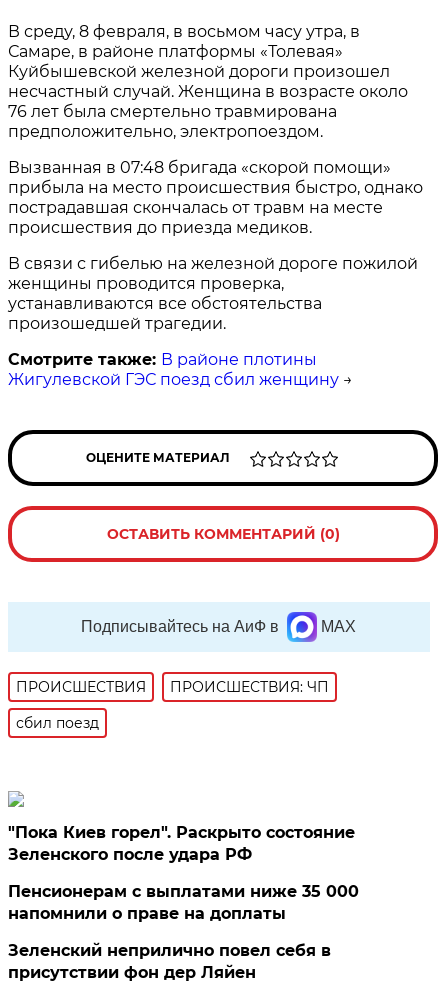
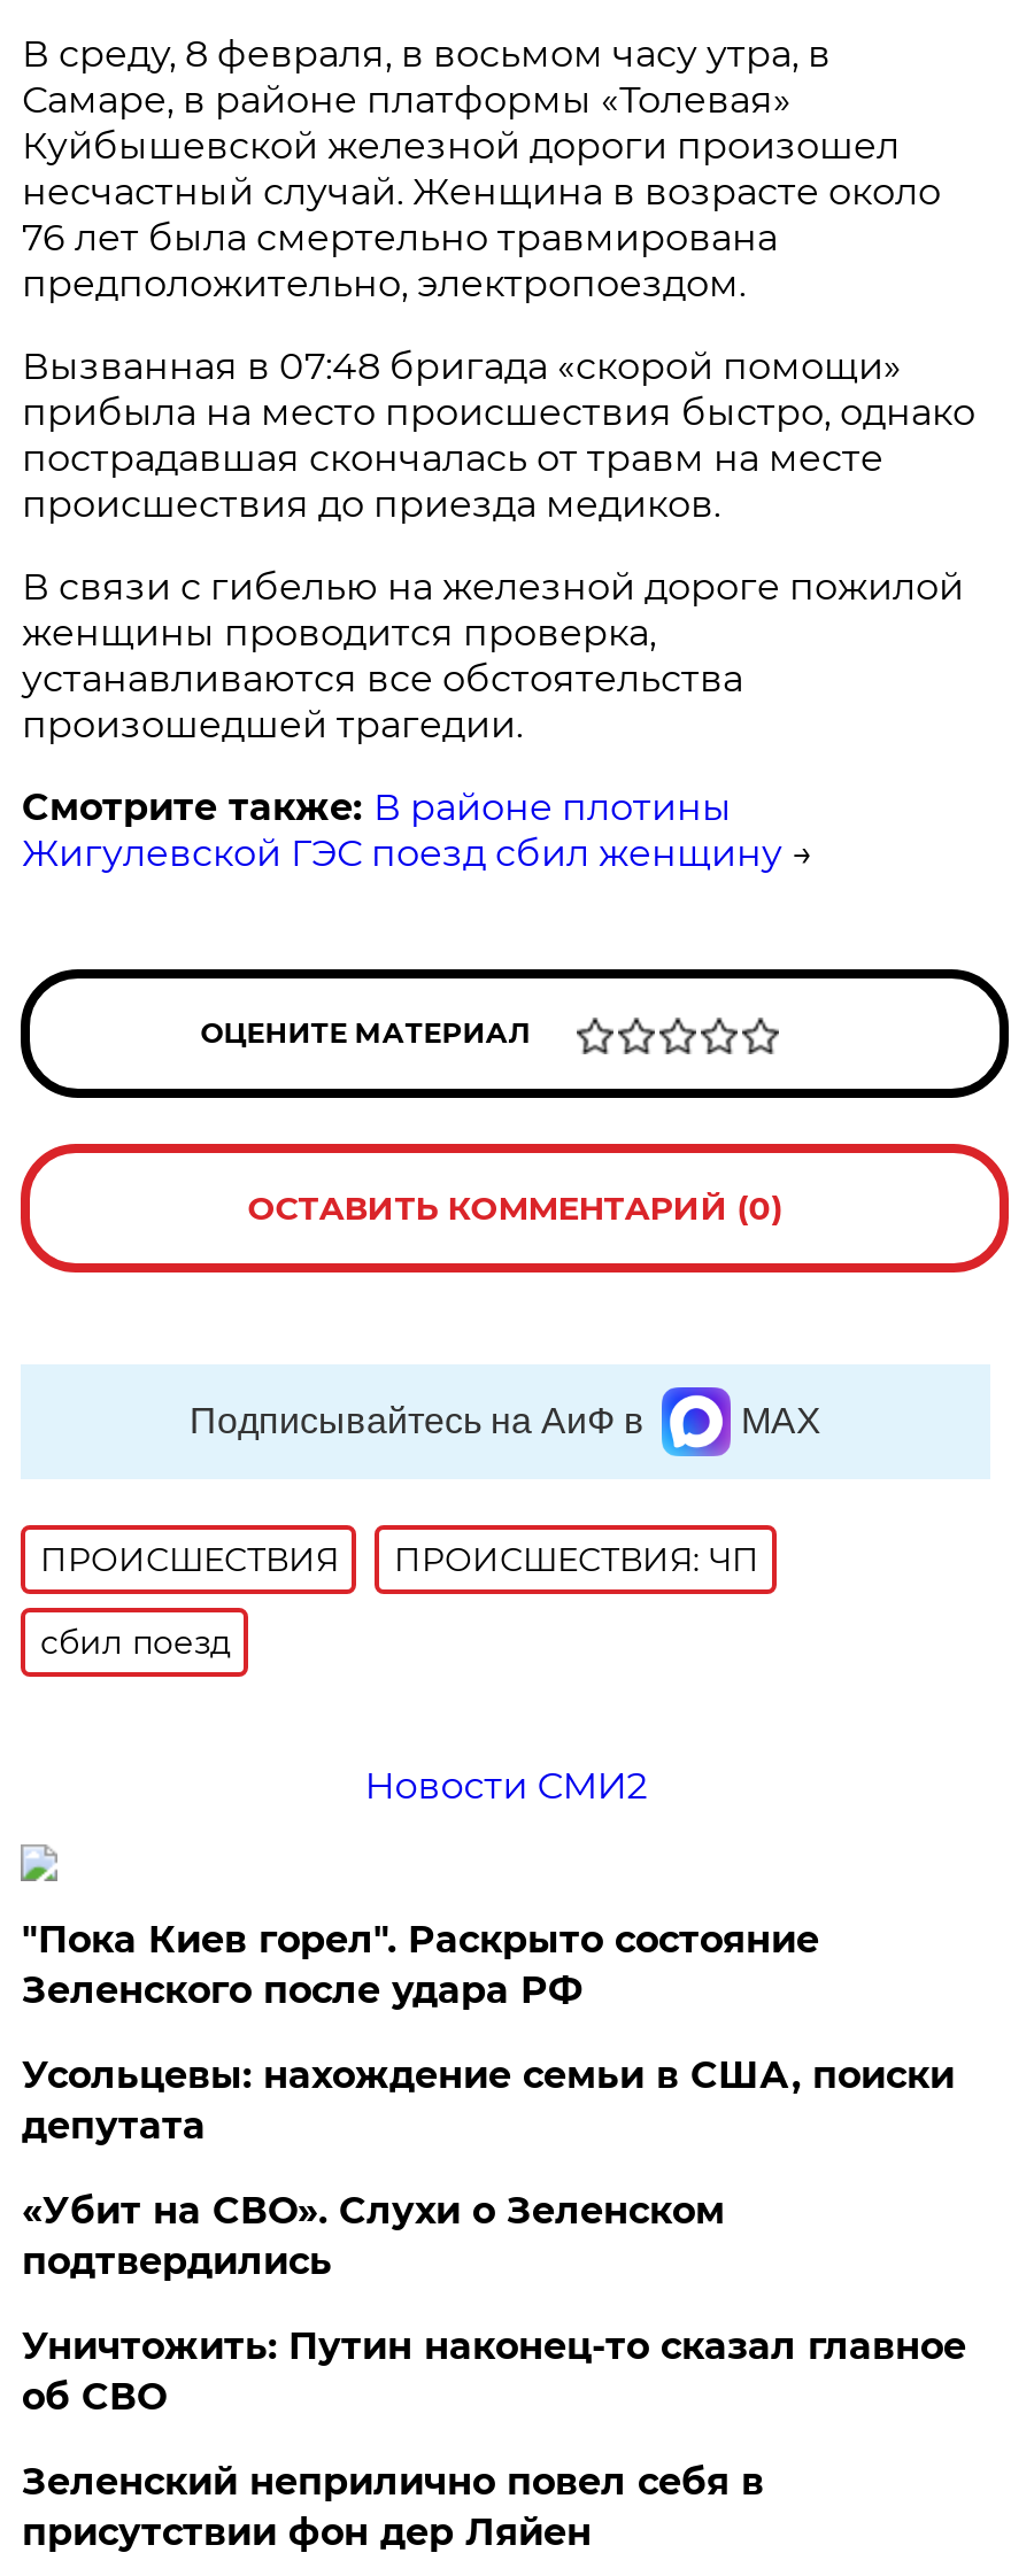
+ Новости СМИ2

- Пенсионерам с выплатами ниже 35 000
- напомнили о праве на доплаты
+ Усольцевы: нахождение семьи в США, поиски
+ депутата
+ «Убит на СВО». Слухи о Зеленском
+ подтвердились
+ Уничтожить: Путин наконец-то сказал главное
+ об СВО
